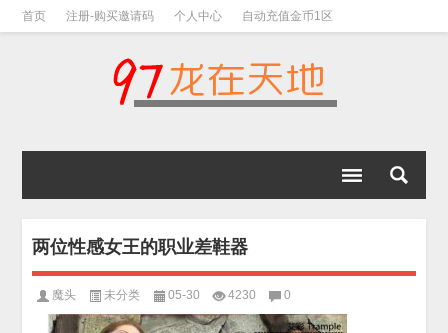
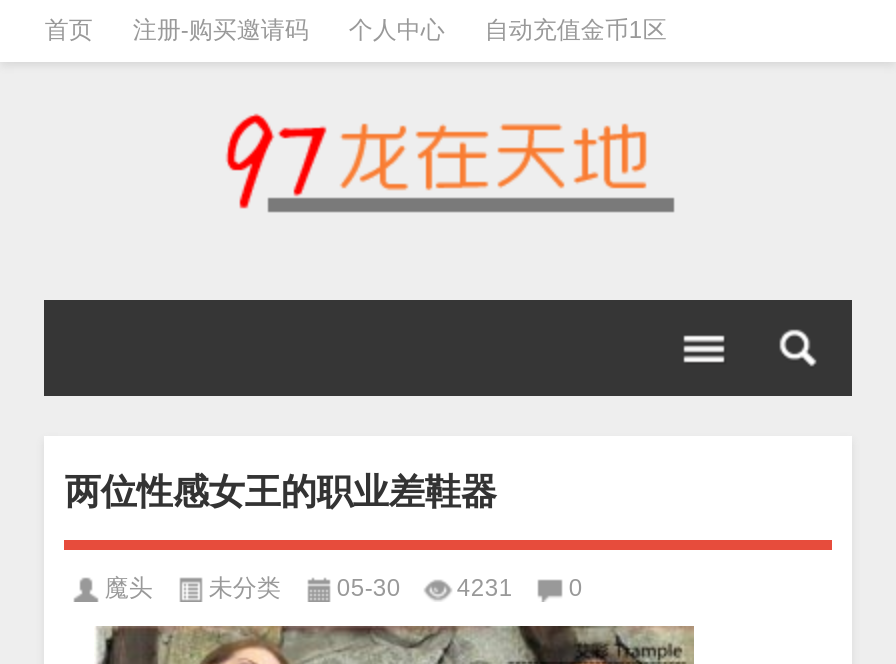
- 魔头 未分类 05-30 4230 0
+ 魔头 未分类 05-30 4231 0
